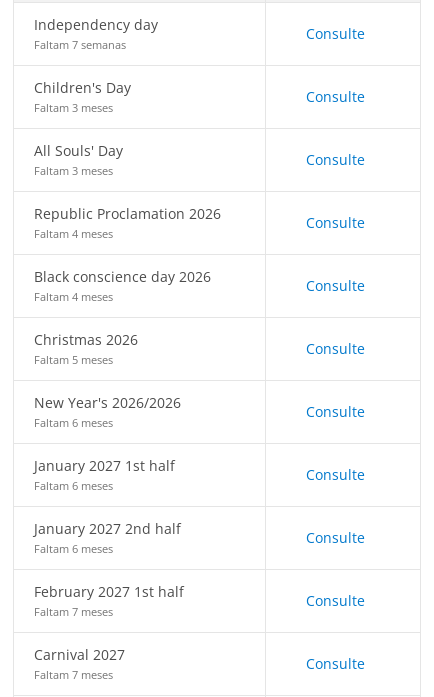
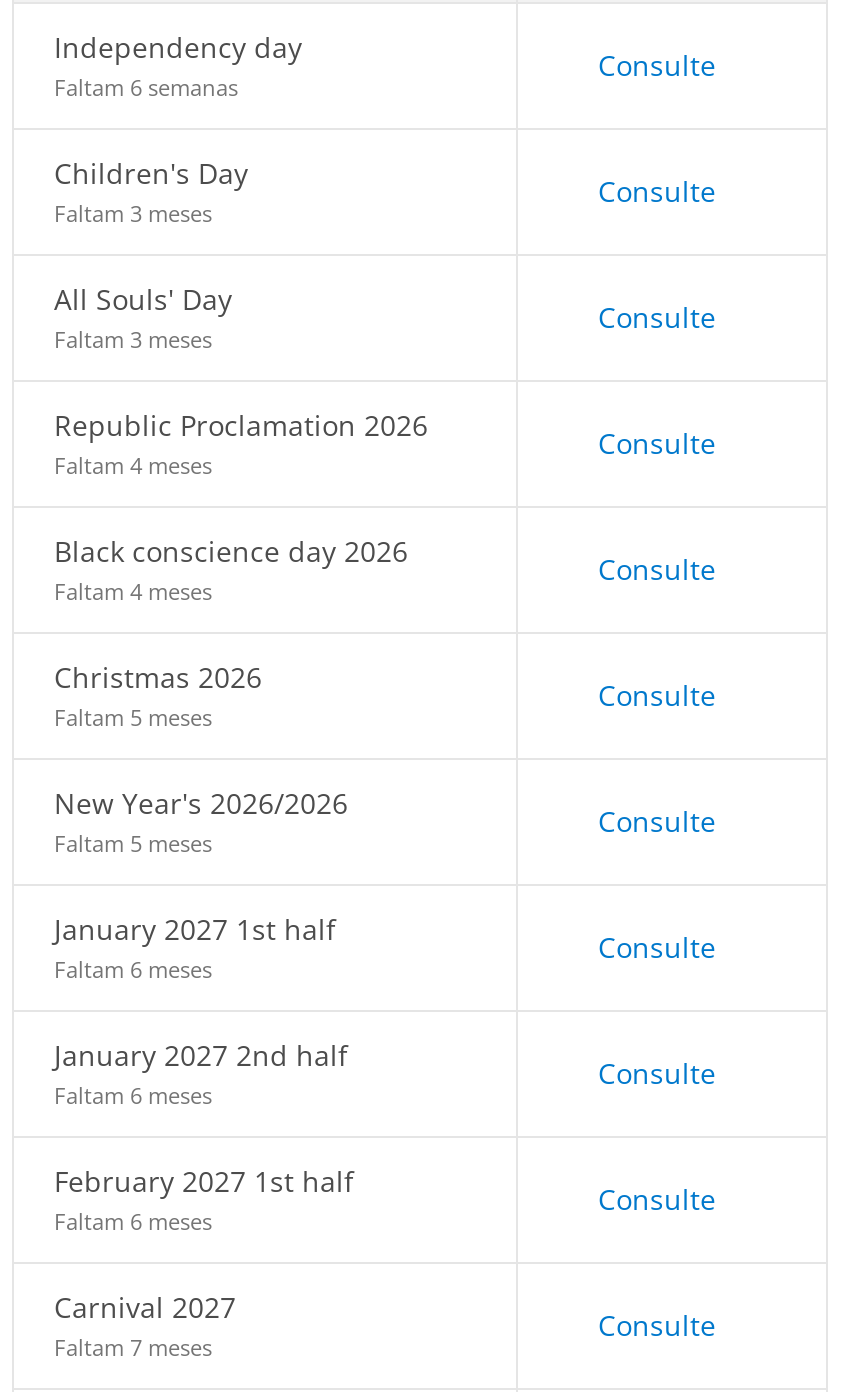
- Faltam 7 semanas
+ Faltam 6 semanas

- Faltam 6 meses
+ Faltam 5 meses

- Faltam 7 meses
+ Faltam 6 meses
